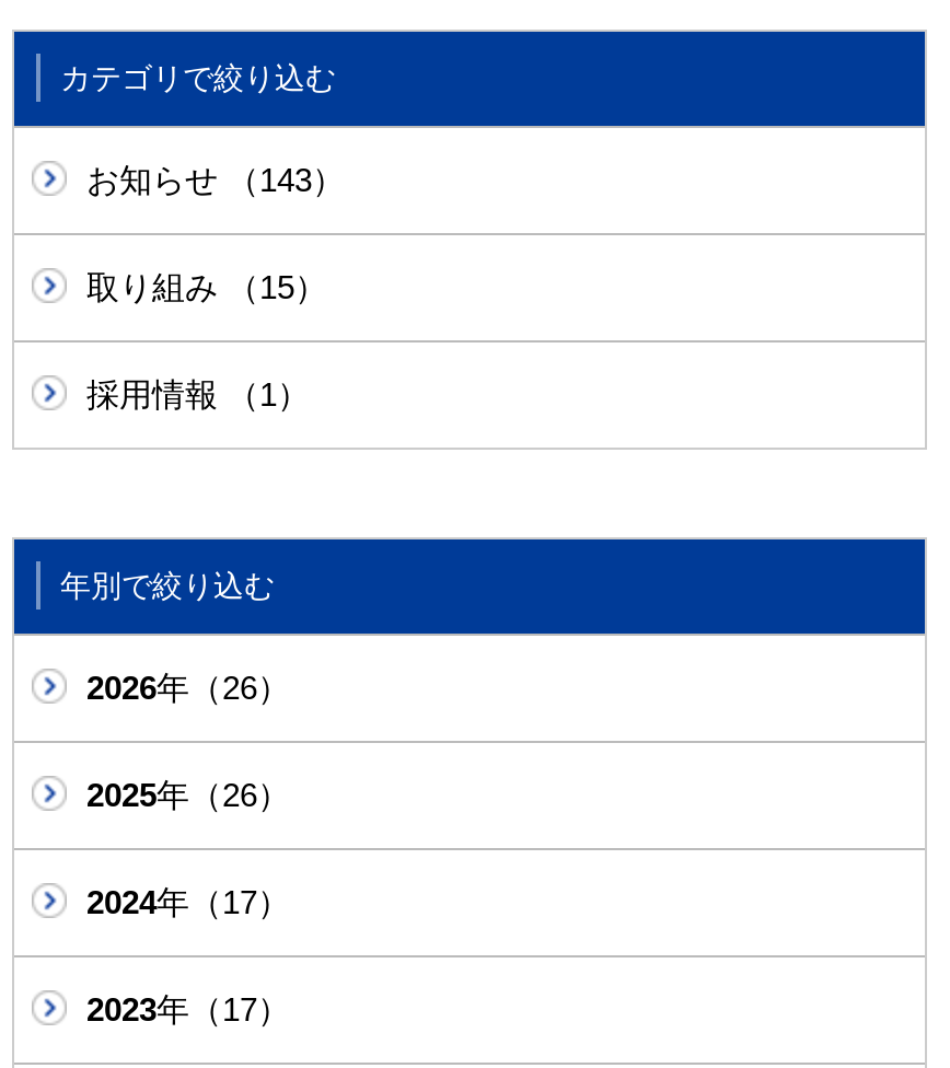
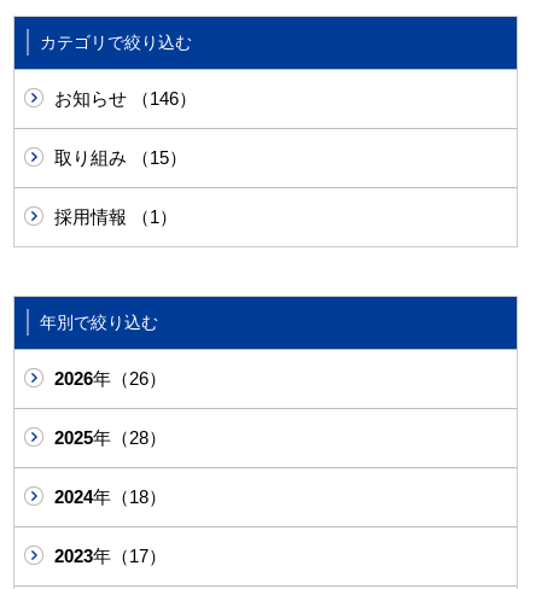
- お知らせ （143）
+ お知らせ （146）

- 2025年（26）
+ 2025年（28）

- 2024年（17）
+ 2024年（18）
